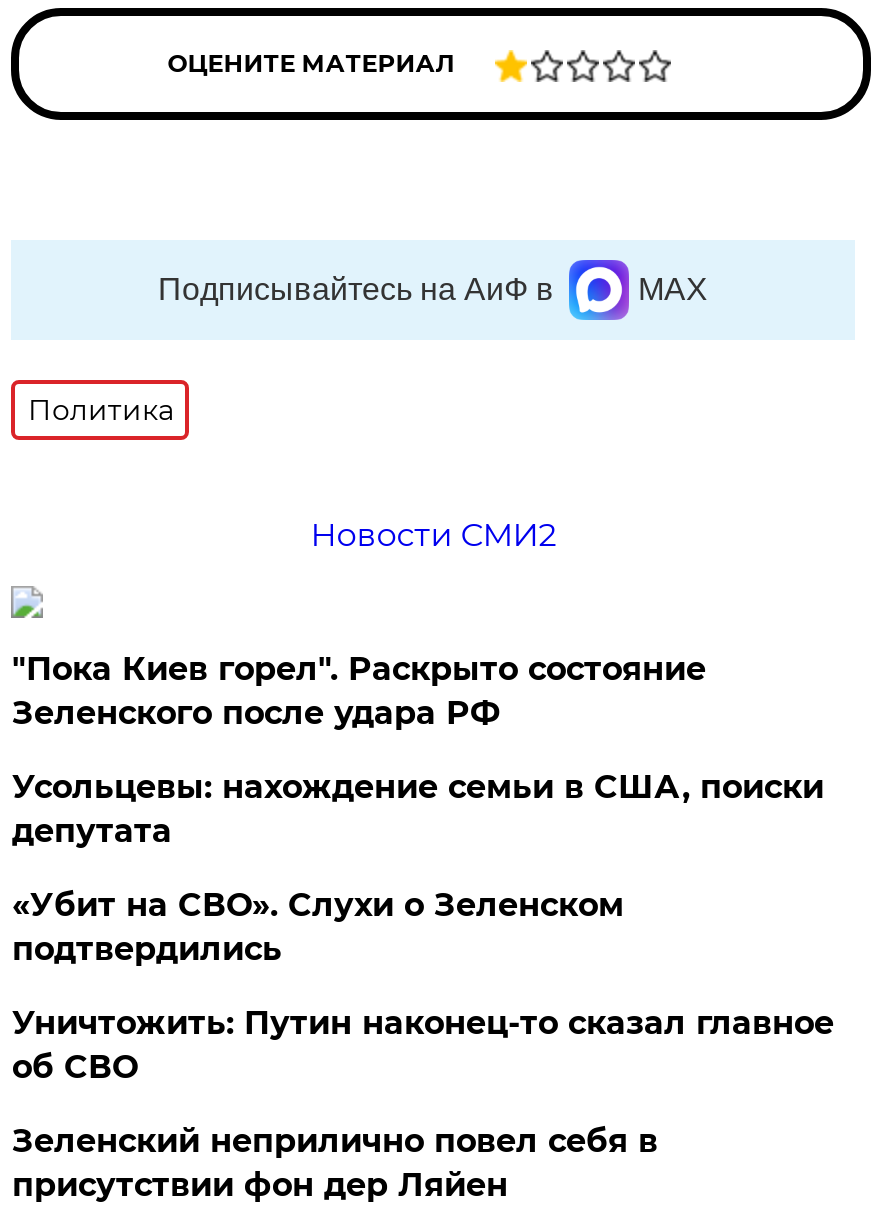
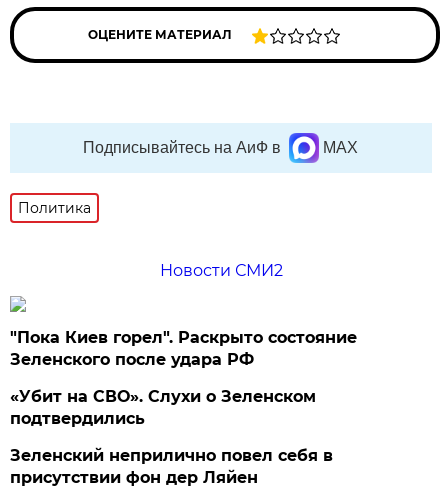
- Усольцевы: нахождение семьи в США, поиски
- депутата

- Уничтожить: Путин наконец-то сказал главное
- об СВО
